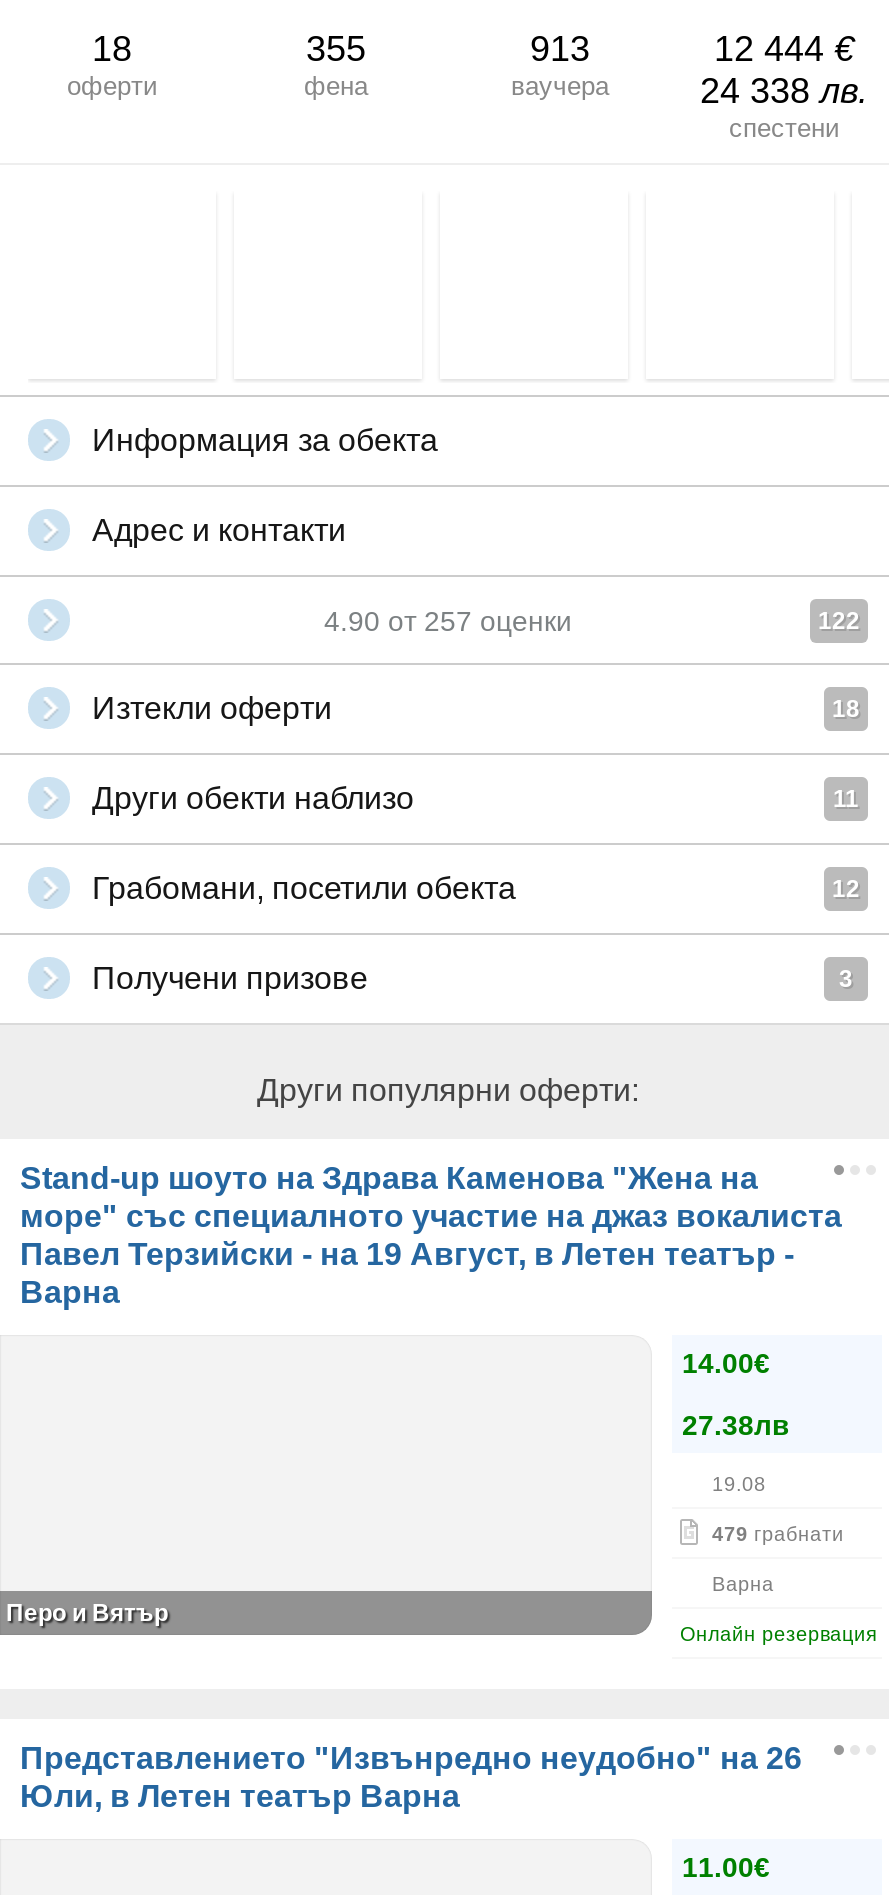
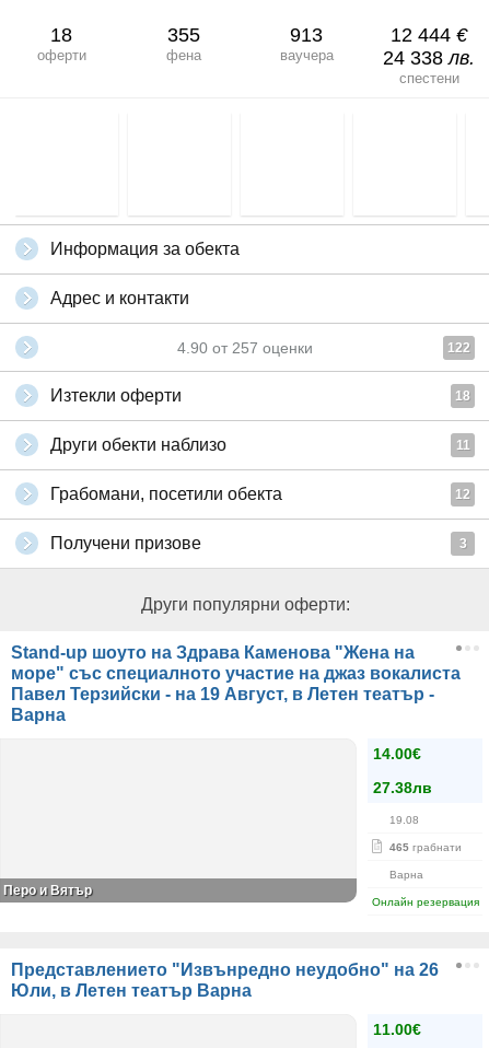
- 479 грабнати
+ 465 грабнати
